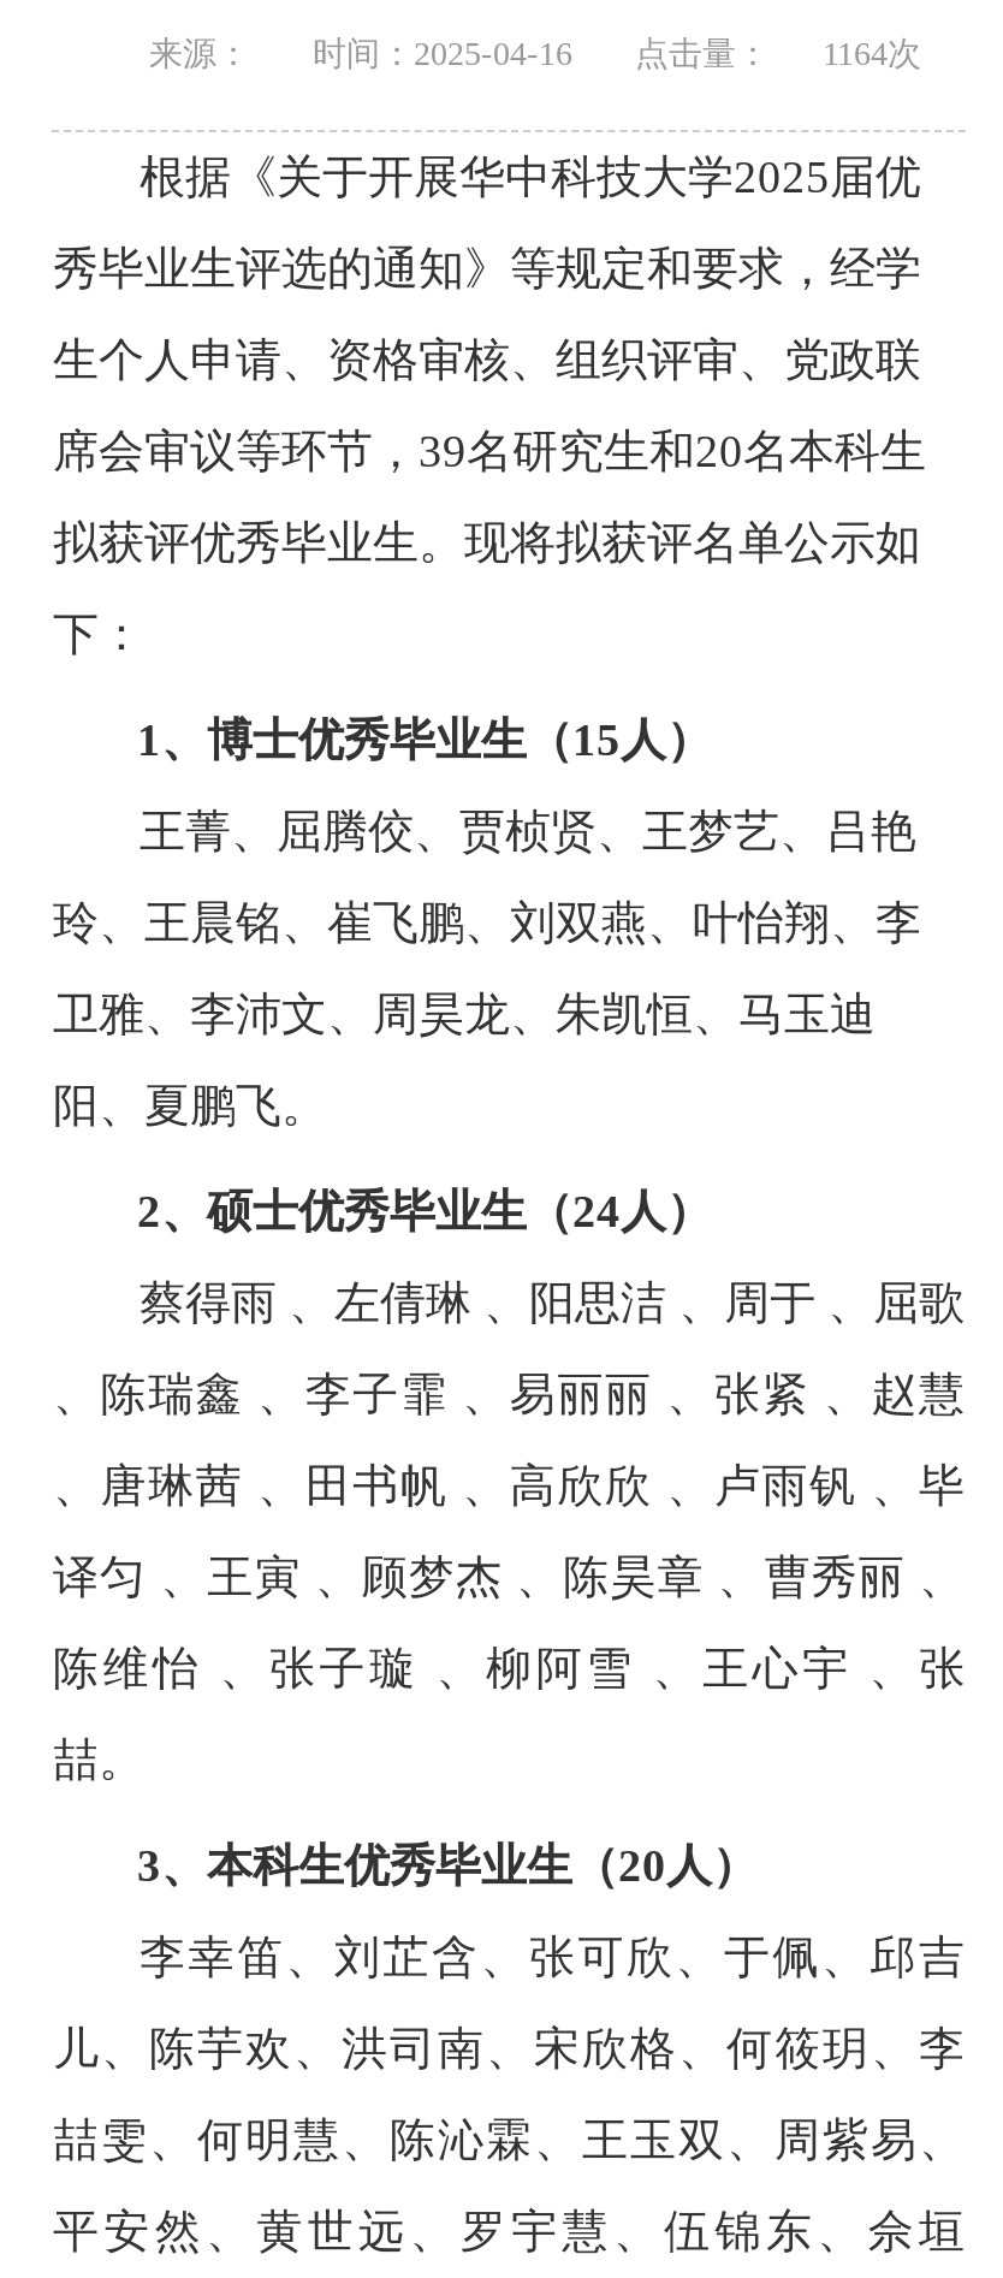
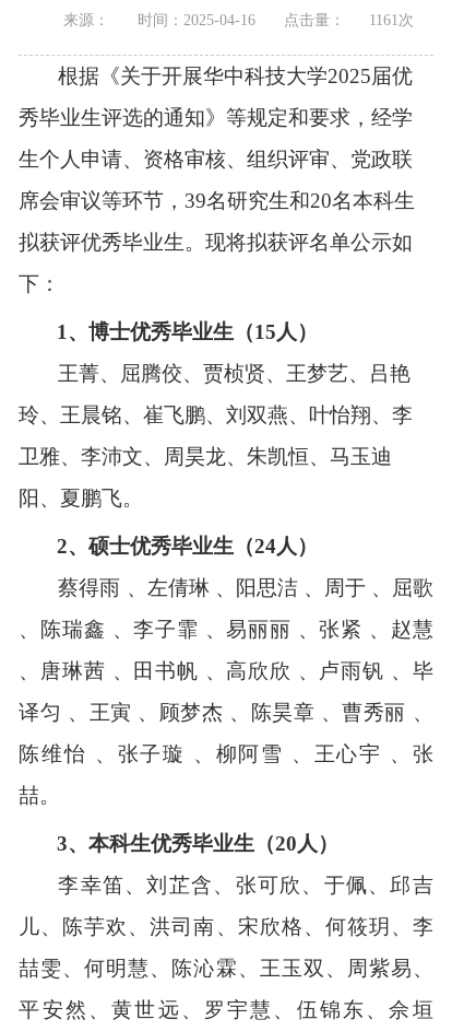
- 来源： 时间：2025-04-16 点击量： 1164次
+ 来源： 时间：2025-04-16 点击量： 1161次
